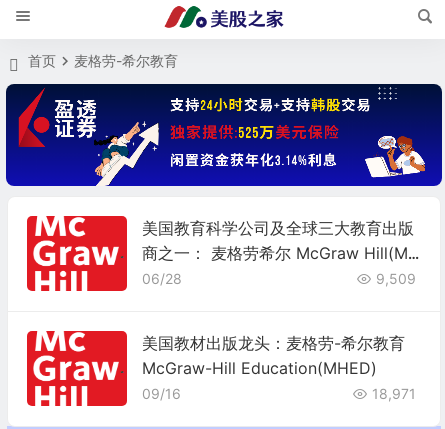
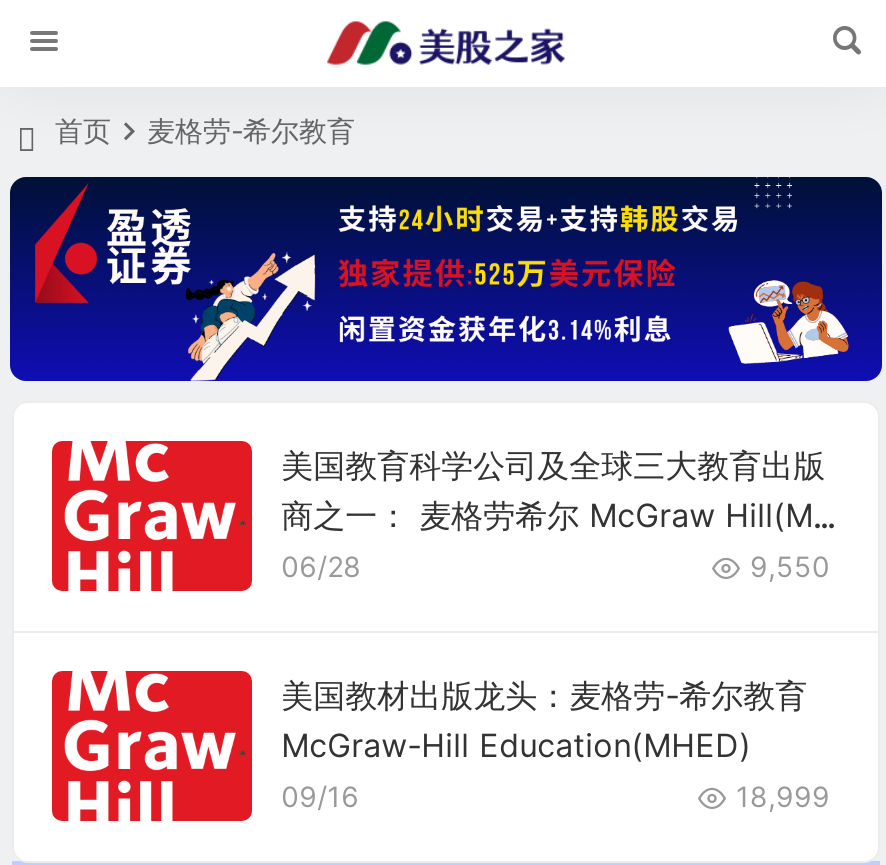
- 9,509
+ 9,550

- 18,971
+ 18,999
